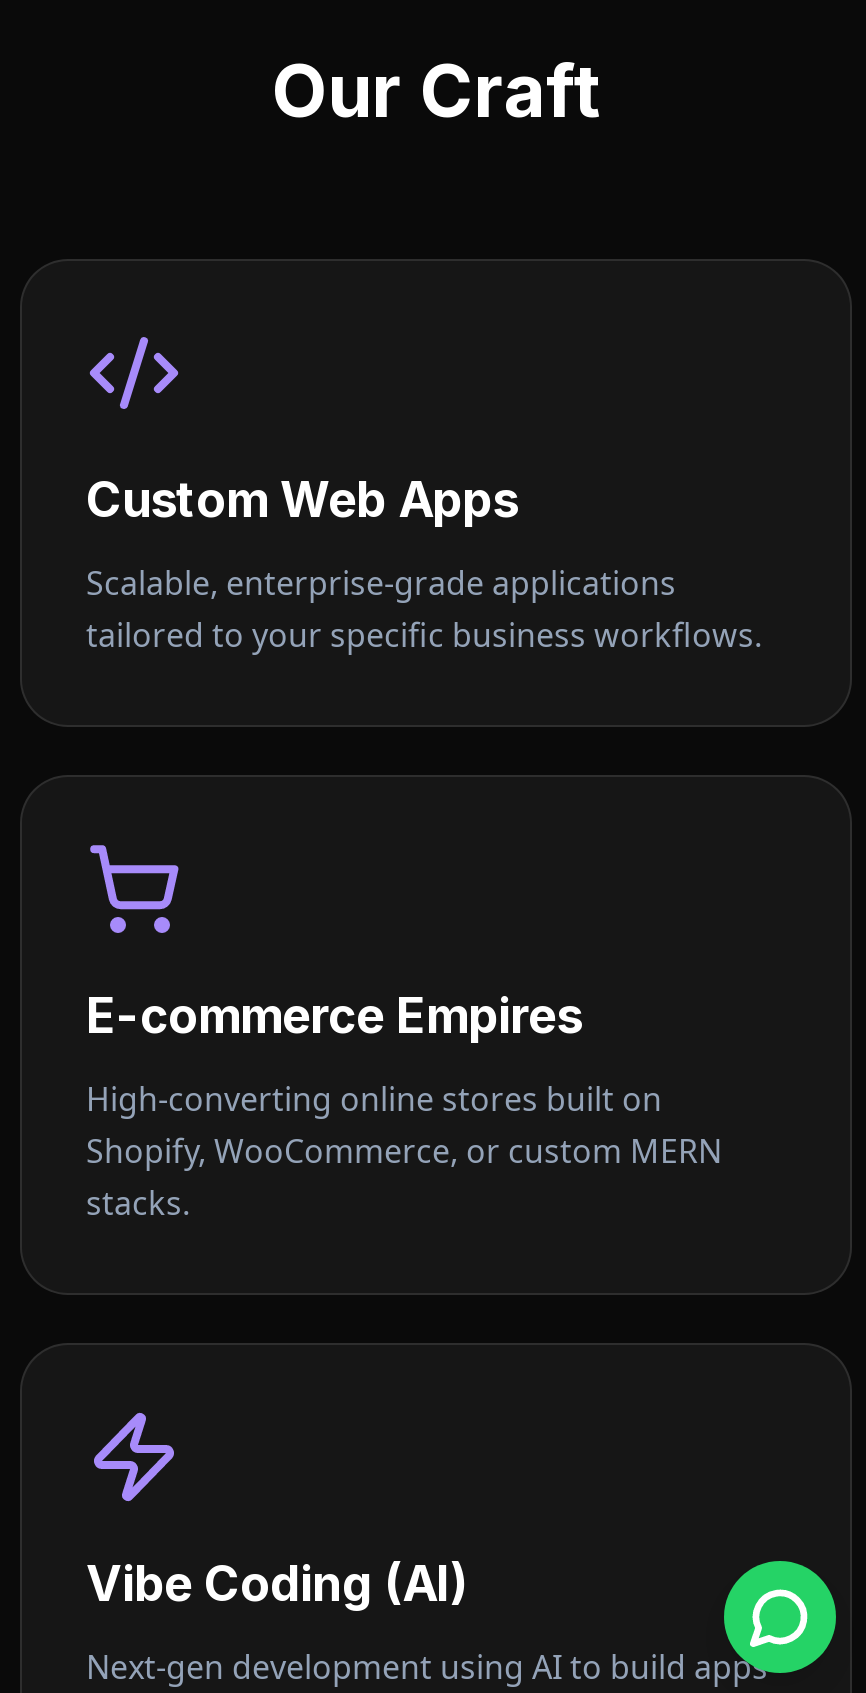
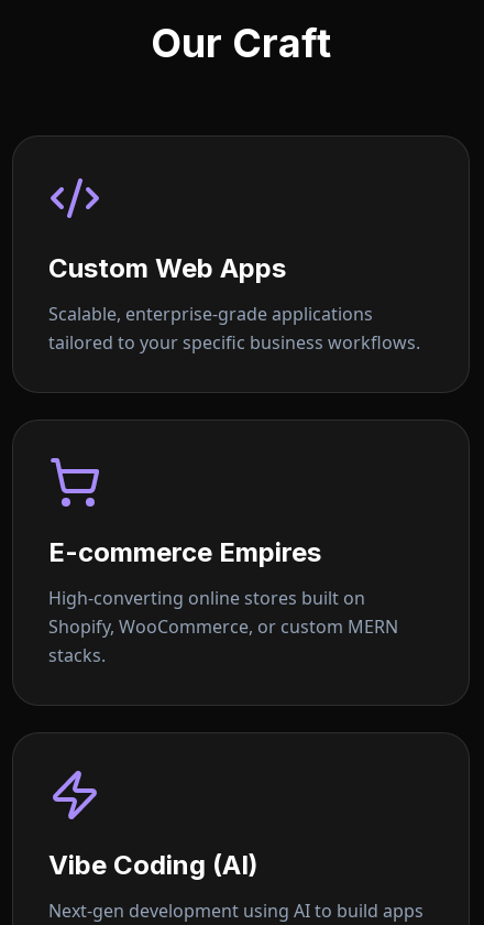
- [image]
